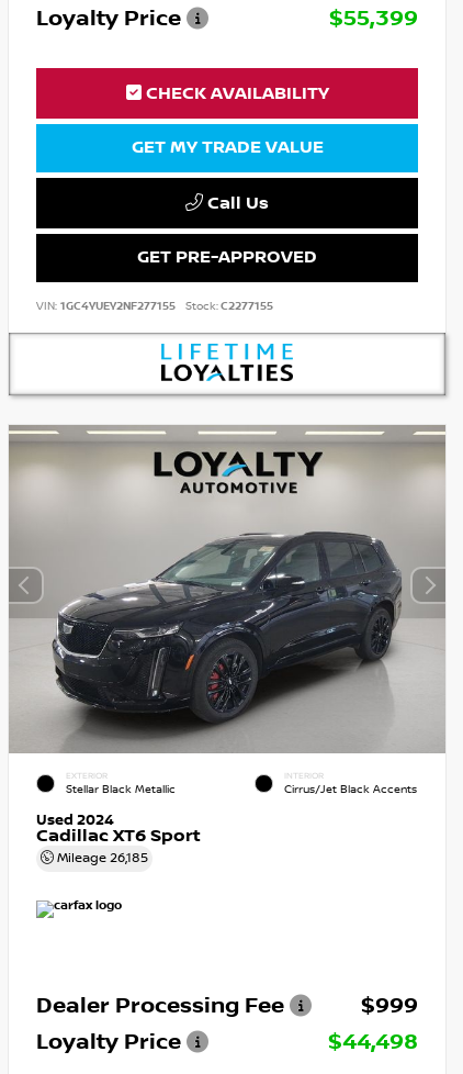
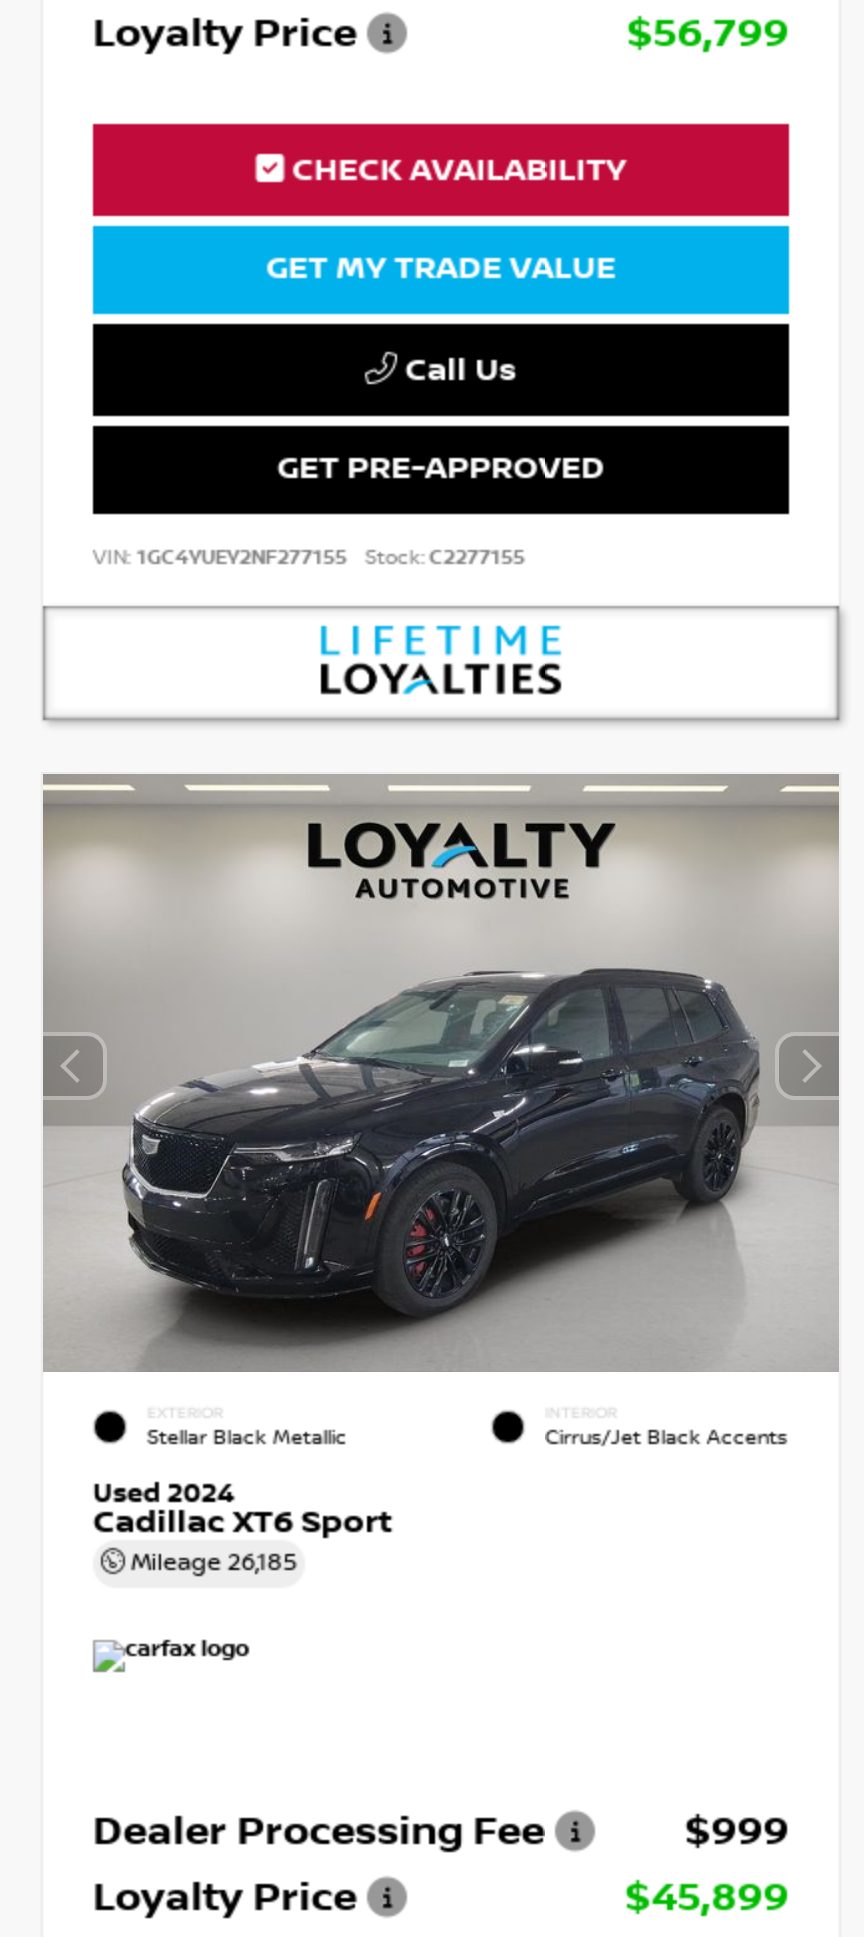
- $55,399
+ $56,799

- $44,498
+ $45,899
